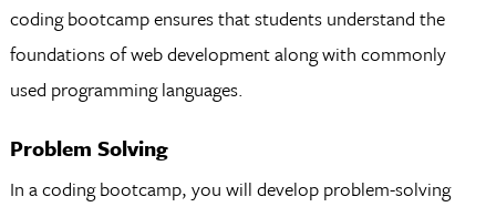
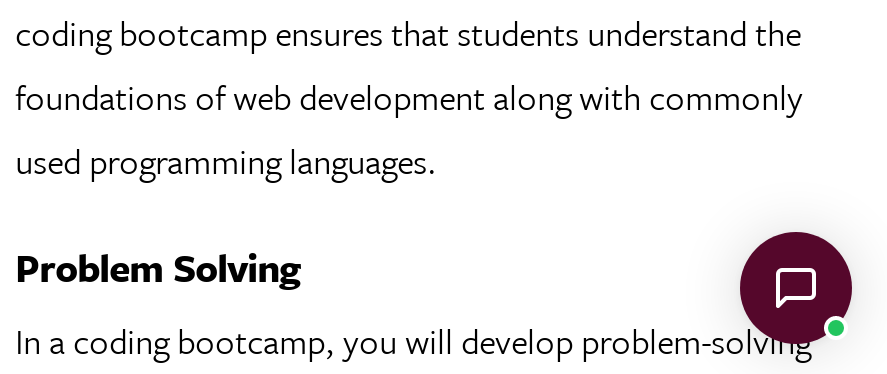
+ [image]
